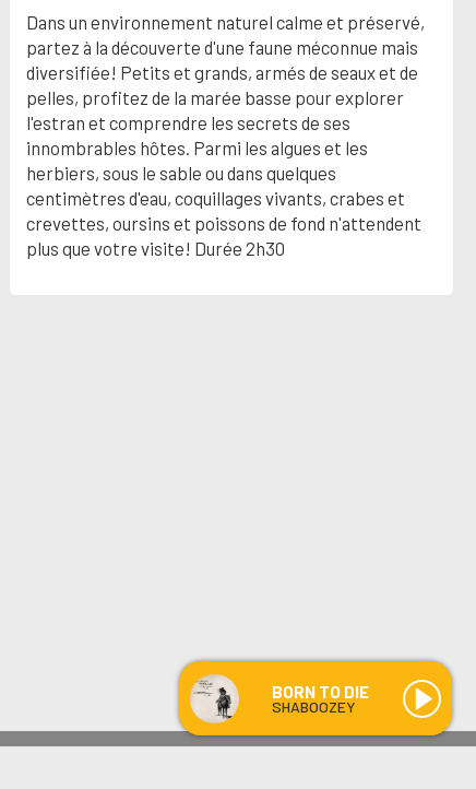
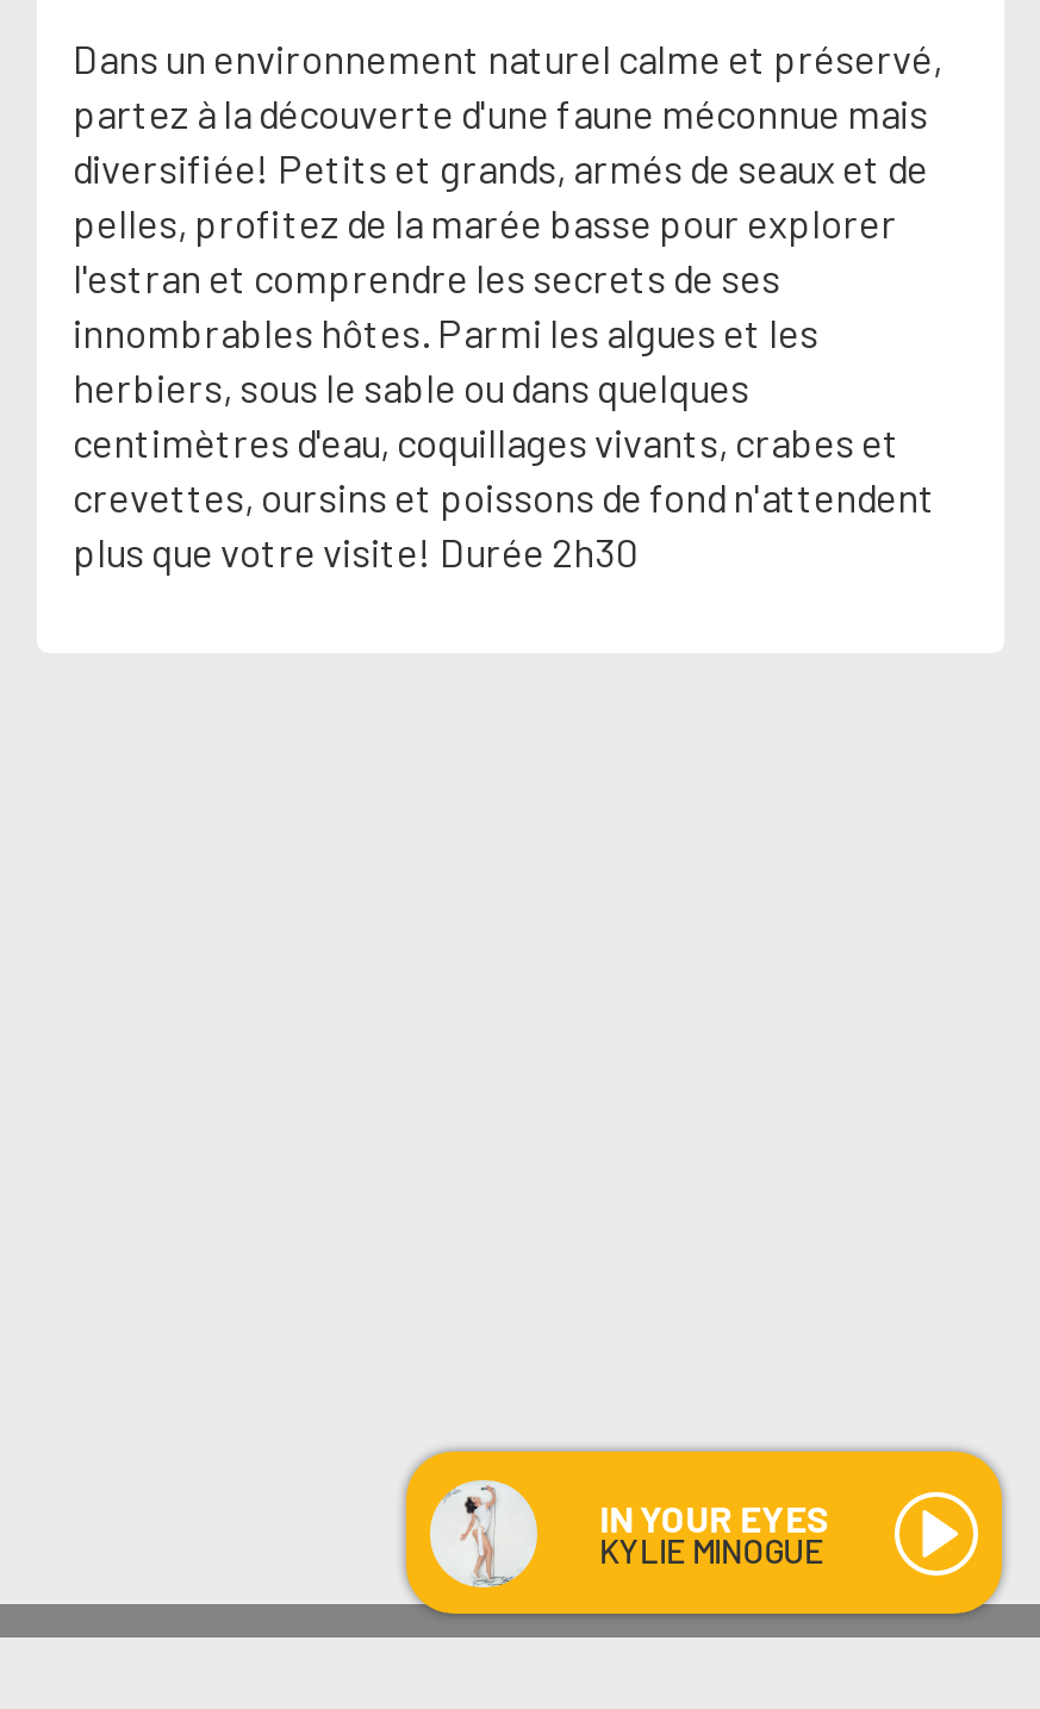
- [image]
- BORN TO DIE
- SHABOOZEY
+ [image]
+ IN YOUR EYES
+ KYLIE MINOGUE
